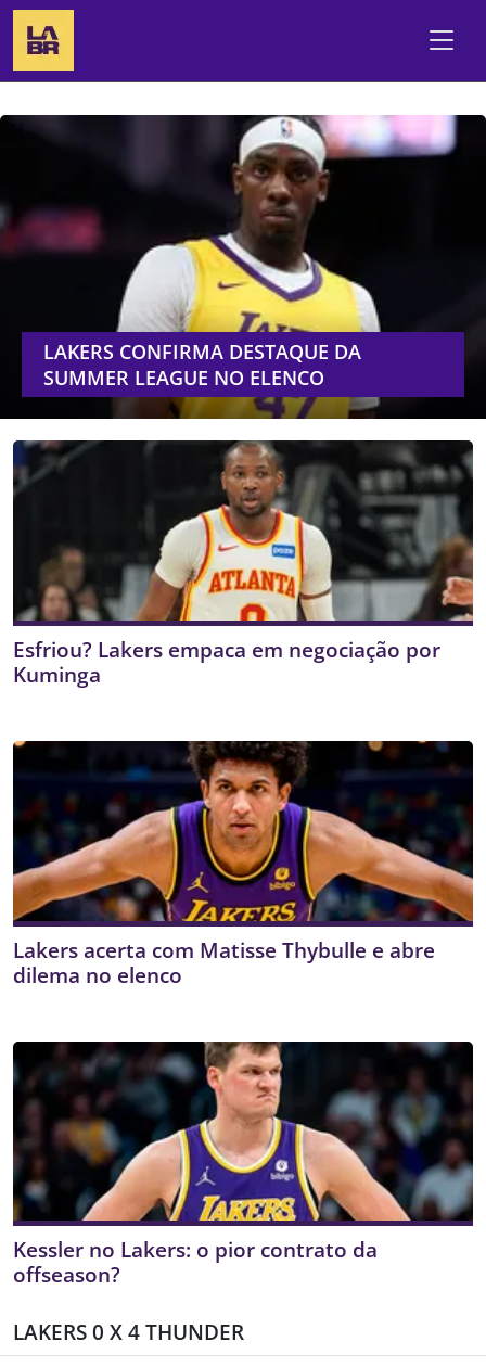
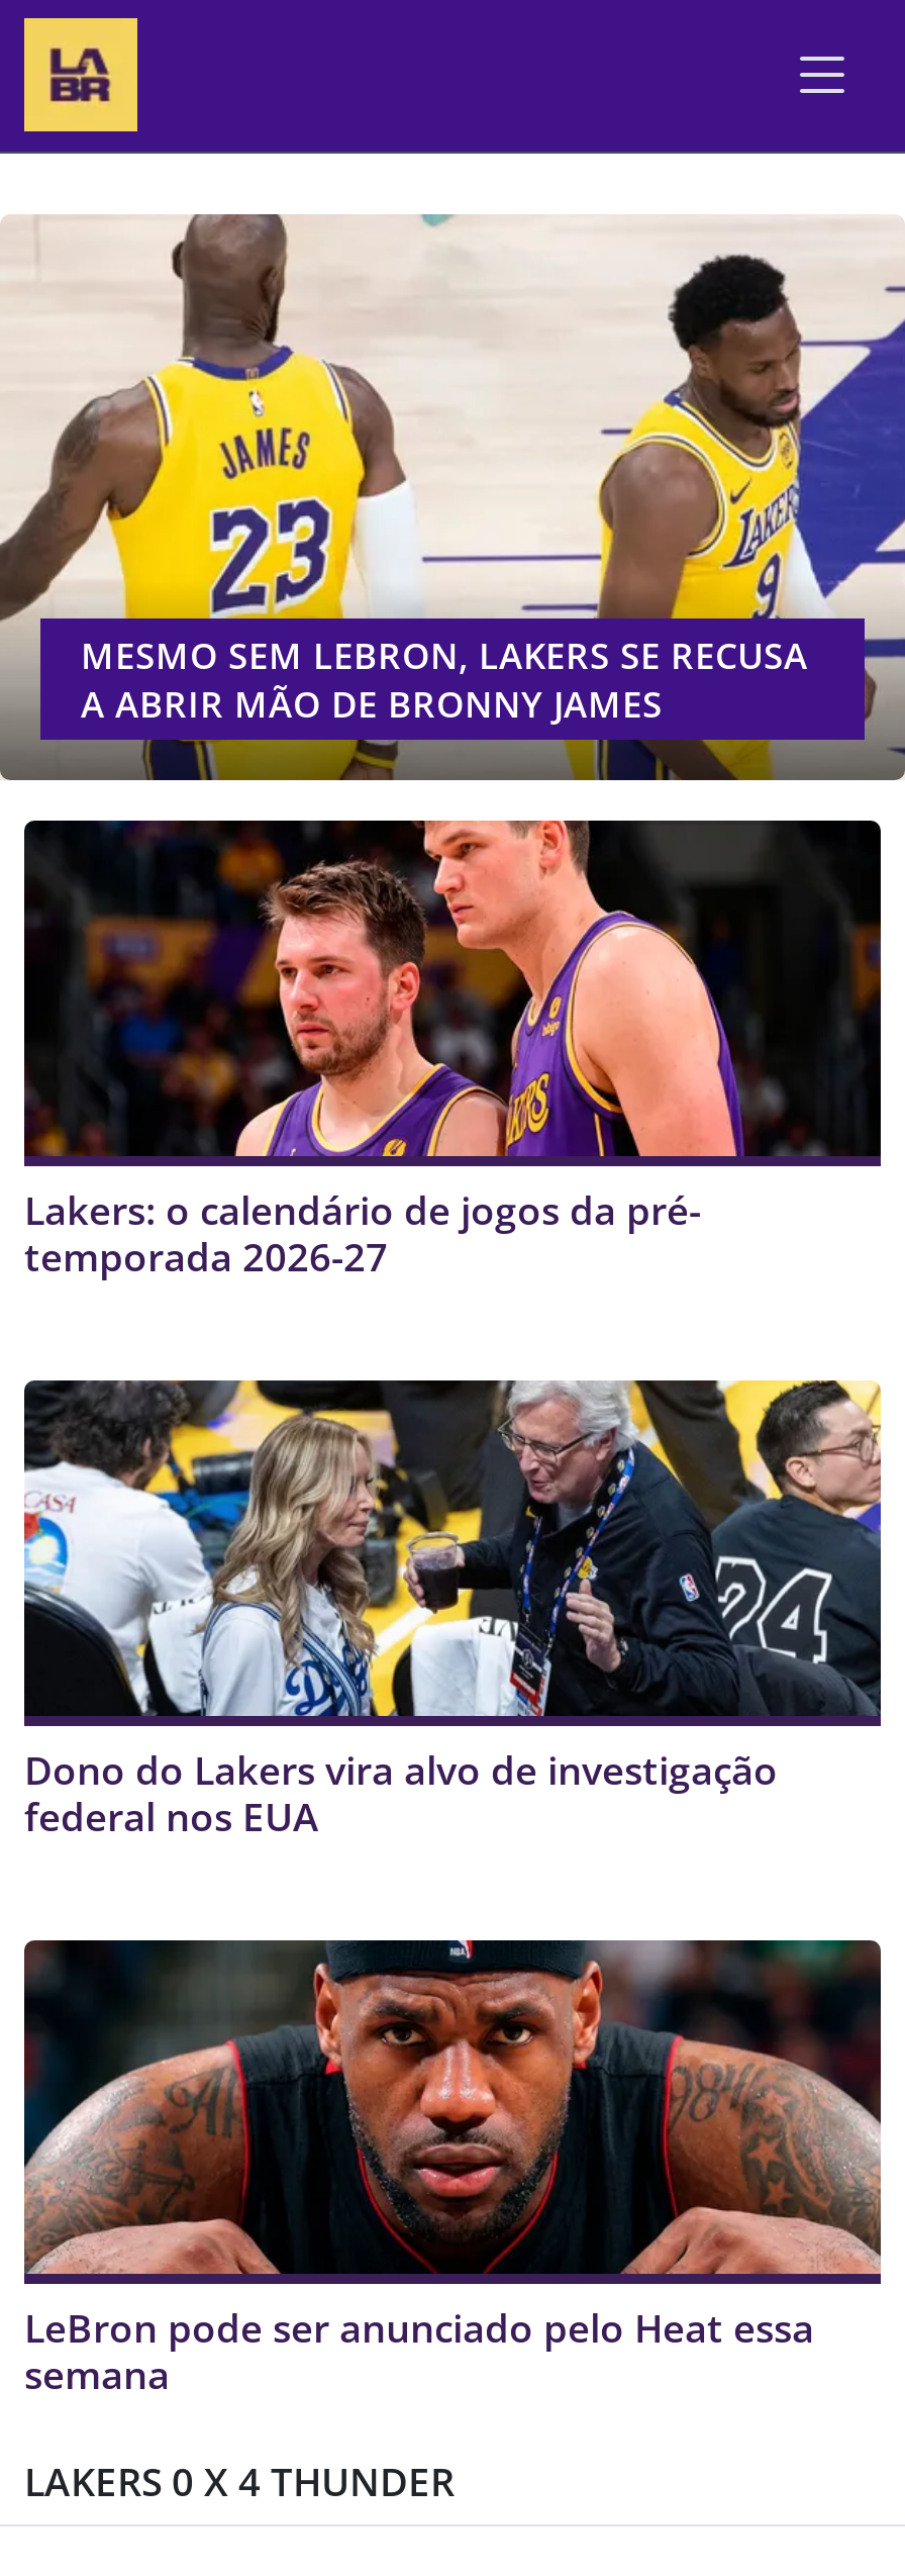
- [image]
- LAKERS CONFIRMA DESTAQUE DA
- SUMMER LEAGUE NO ELENCO
+ [image]
+ MESMO SEM LEBRON, LAKERS SE RECUSA
+ A ABRIR MÃO DE BRONNY JAMES

- [image]
- Esfriou? Lakers empaca em negociação por
- Kuminga
+ [image]
+ Lakers: o calendário de jogos da pré-
+ temporada 2026-27

- [image]
- Lakers acerta com Matisse Thybulle e abre
- dilema no elenco
+ [image]
+ Dono do Lakers vira alvo de investigação
+ federal nos EUA

- [image]
- Kessler no Lakers: o pior contrato da
- offseason?
+ [image]
+ LeBron pode ser anunciado pelo Heat essa
+ semana
